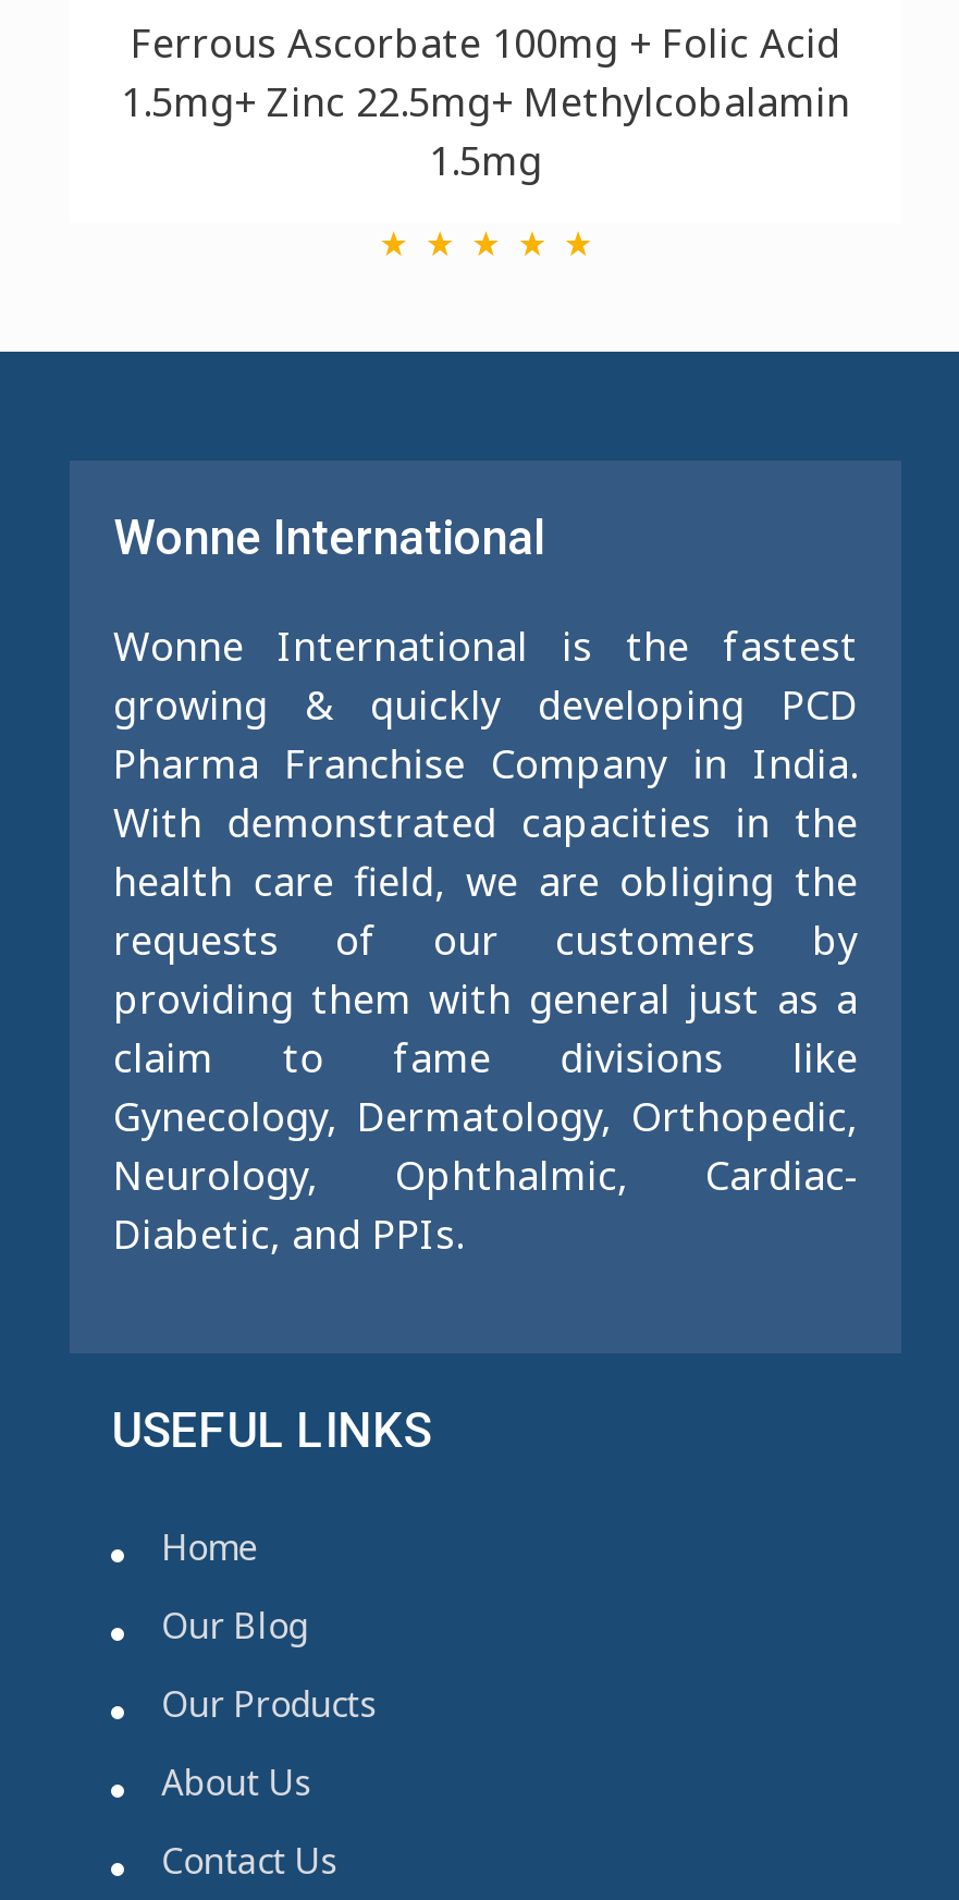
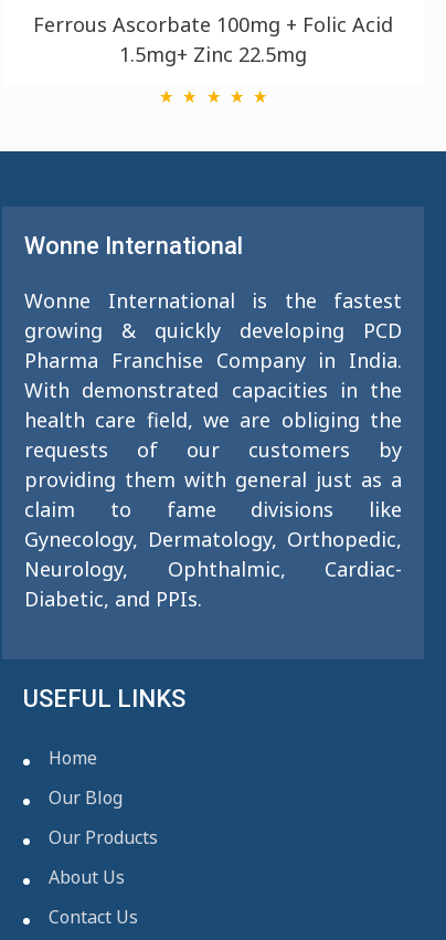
- 1.5mg+ Zinc 22.5mg+ Methylcobalamin
- 1.5mg
+ 1.5mg+ Zinc 22.5mg
